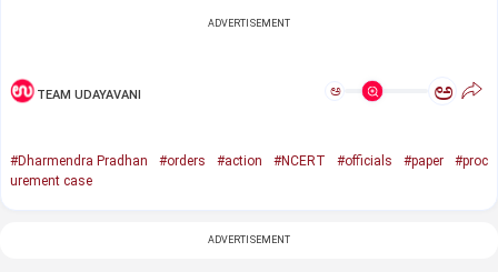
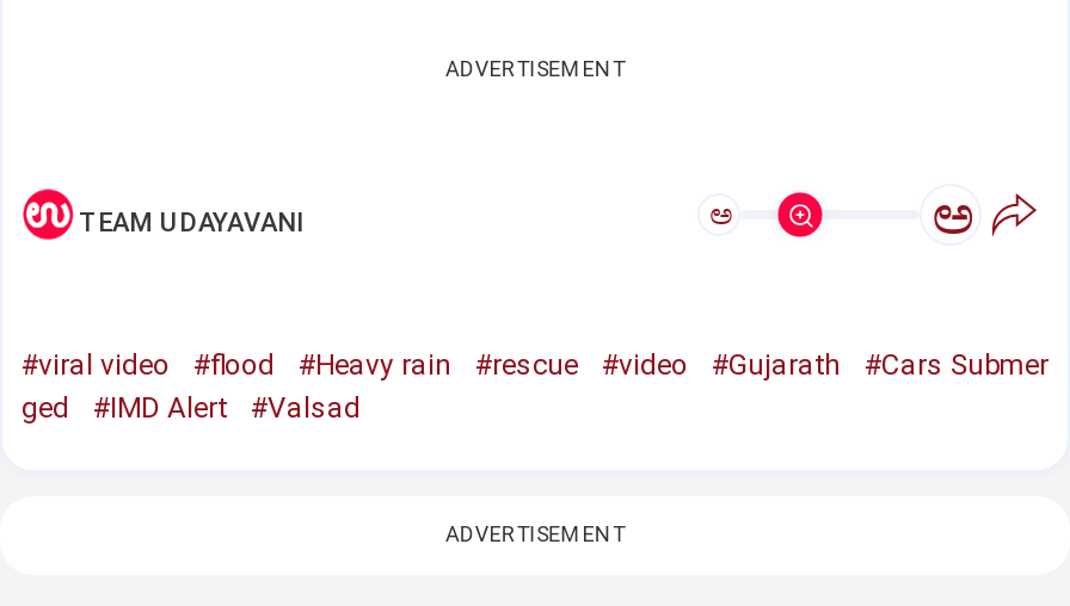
- #Dharmendra Pradhan
- #orders
- #action
- #NCERT
- #officials
- #paper
- #proc
- urement case
+ #viral video
+ #flood
+ #Heavy rain
+ #rescue
+ #video
+ #Gujarath
+ #Cars Submer
+ ged
+ #IMD Alert
+ #Valsad
